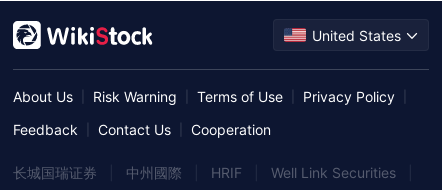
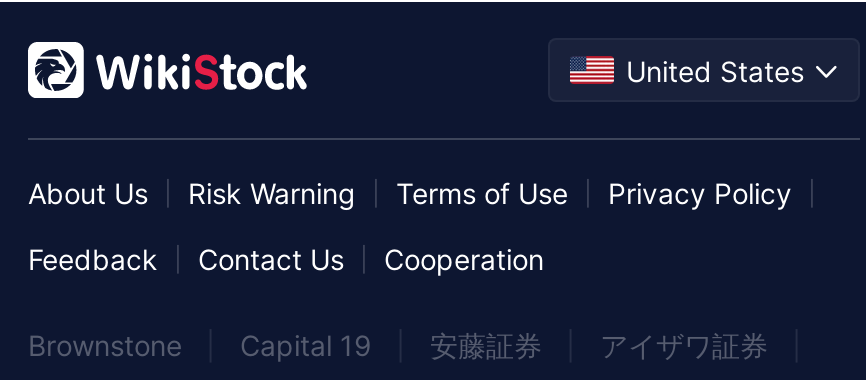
- 长城国瑞证券
+ Brownstone

- 中州國際
+ Capital 19

- HRIF
+ 安藤証券

- Well Link Securities
+ アイザワ証券
